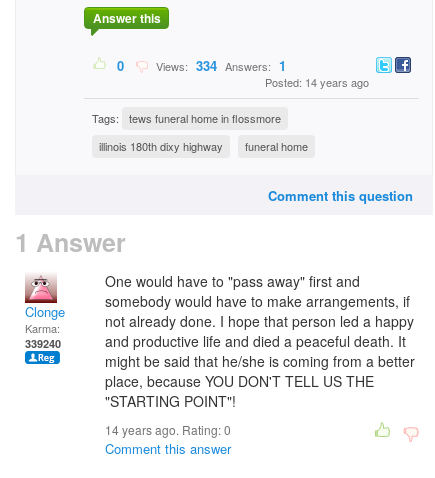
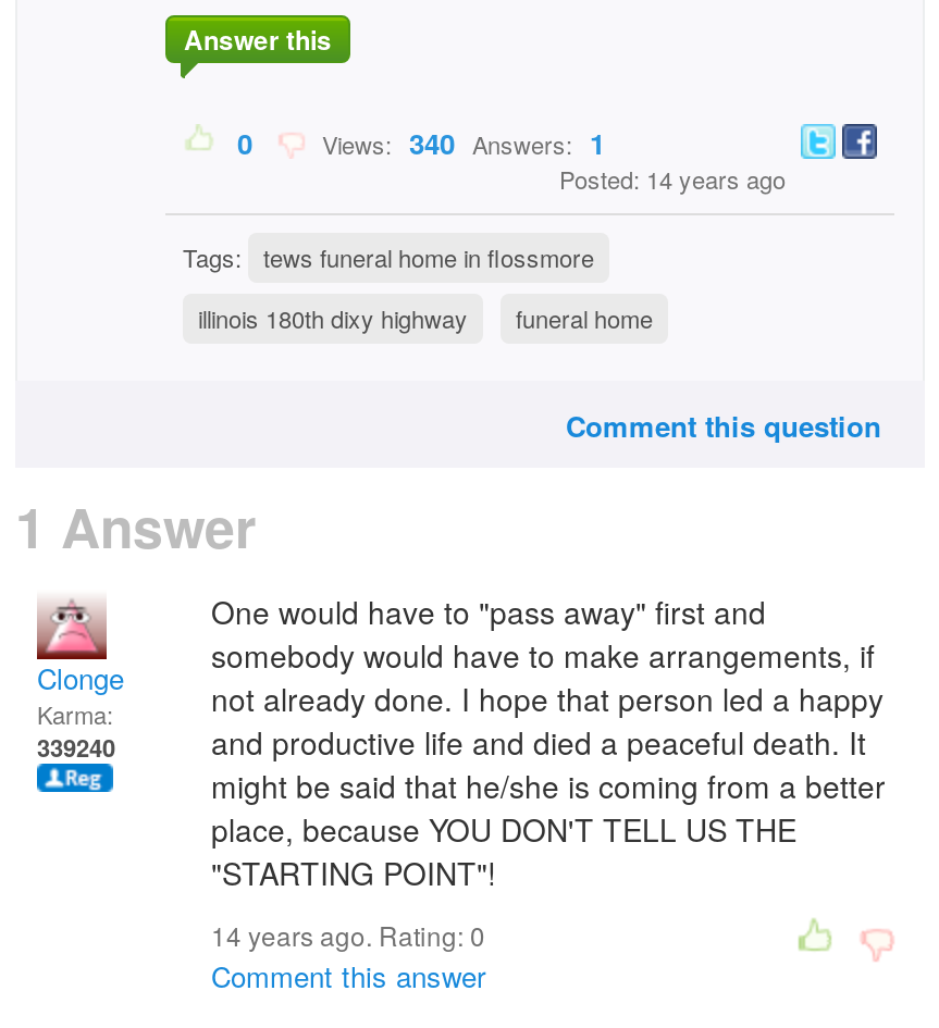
- Views: 334 Answers: 1
+ Views: 340 Answers: 1
